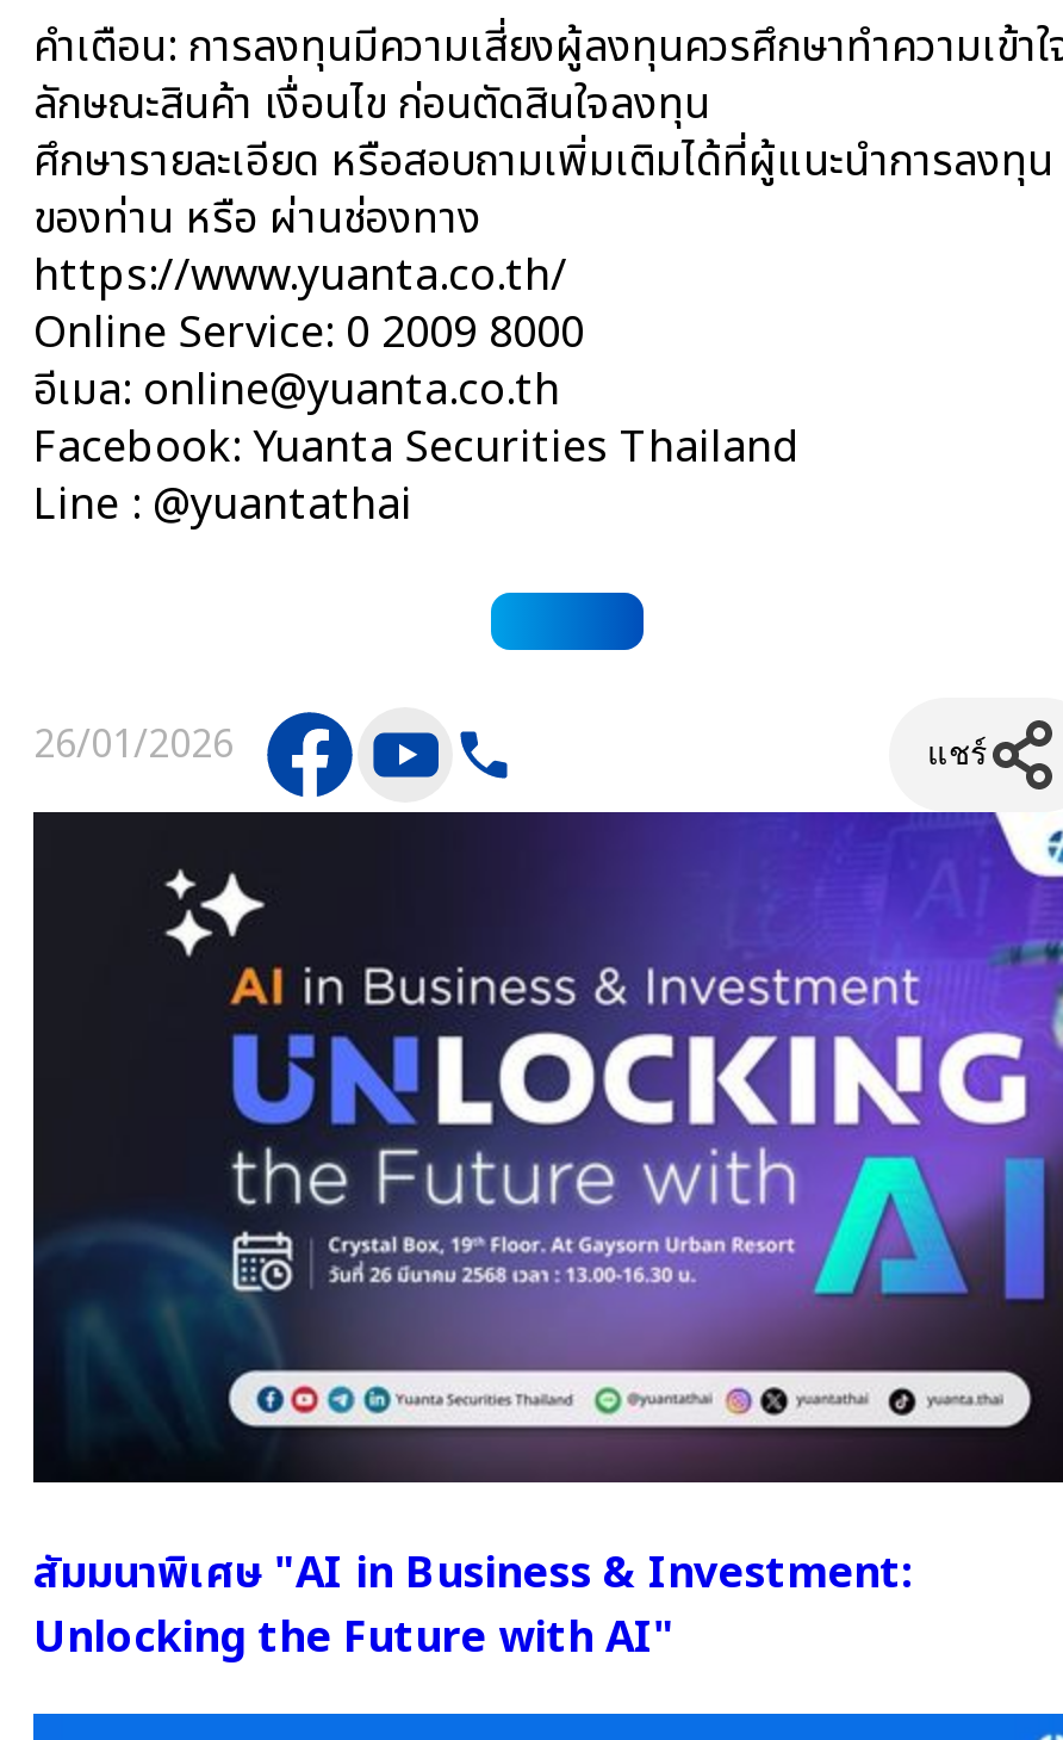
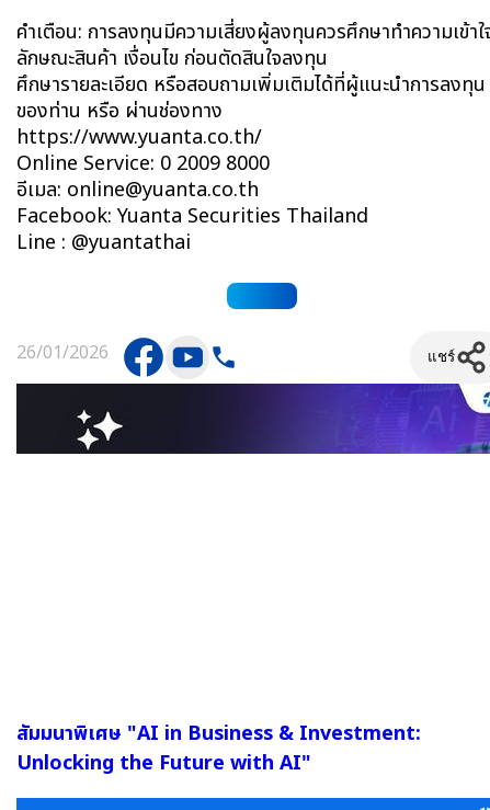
- [image]
